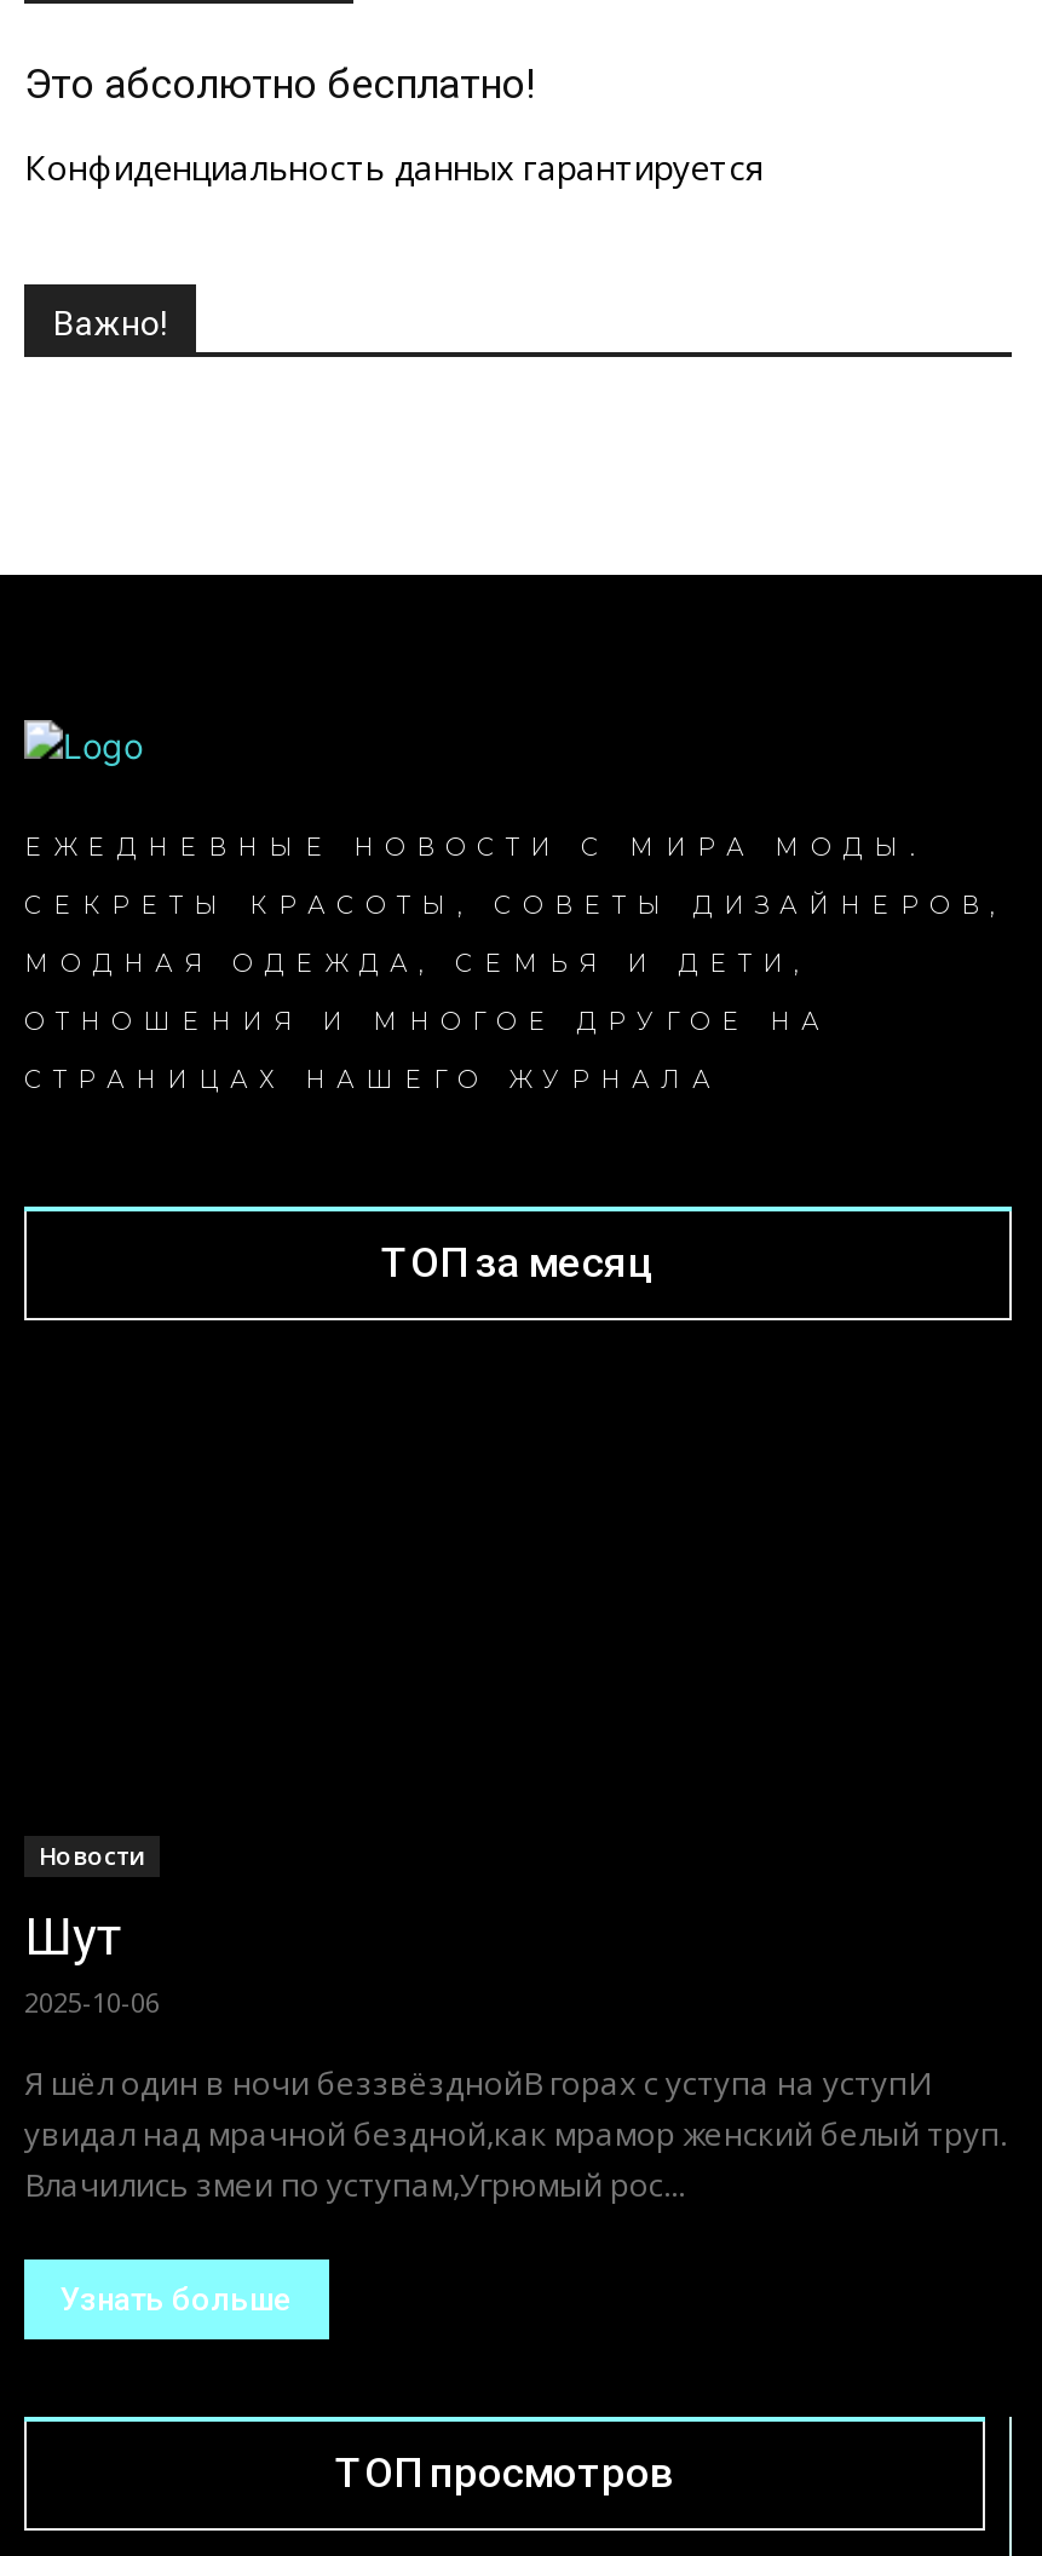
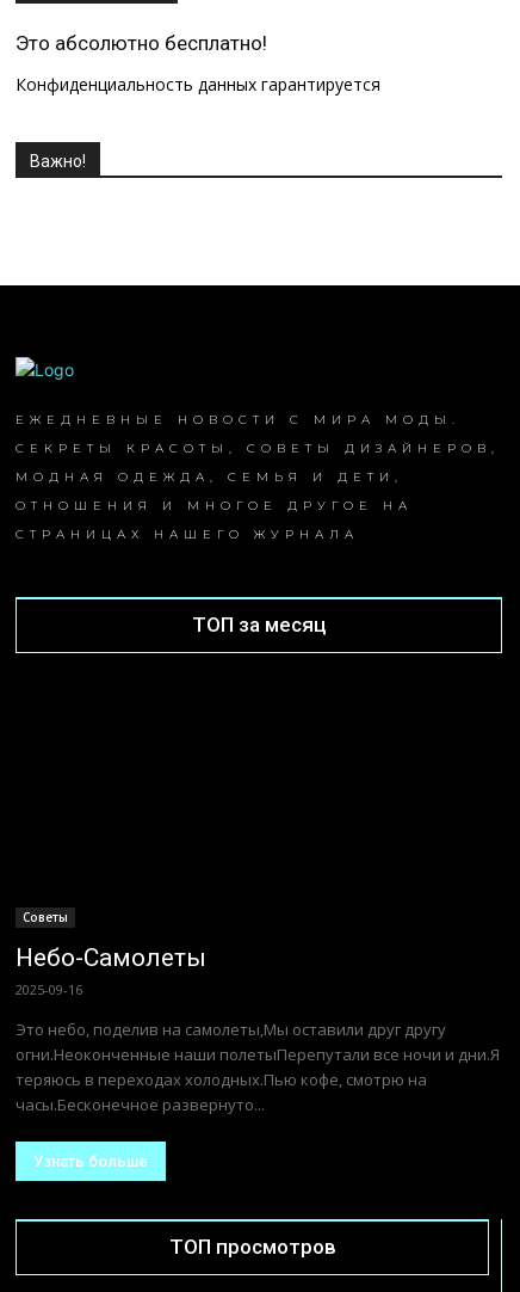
- Новости
+ Советы

- Шут
- 2025-10-06
+ Небо-Самолеты
+ 2025-09-16

- Я шёл один в ночи беззвёзднойВ горах с уступа на уступИ
- увидал над мрачной бездной,как мрамор женский белый труп.
- Влачились змеи по уступам,Угрюмый рос...
+ Это небо, поделив на самолеты,Мы оставили друг другу
+ огни.Неоконченные наши полетыПерепутали все ночи и дни.Я
+ теряюсь в переходах холодных.Пью кофе, смотрю на
+ часы.Бесконечное развернуто...
